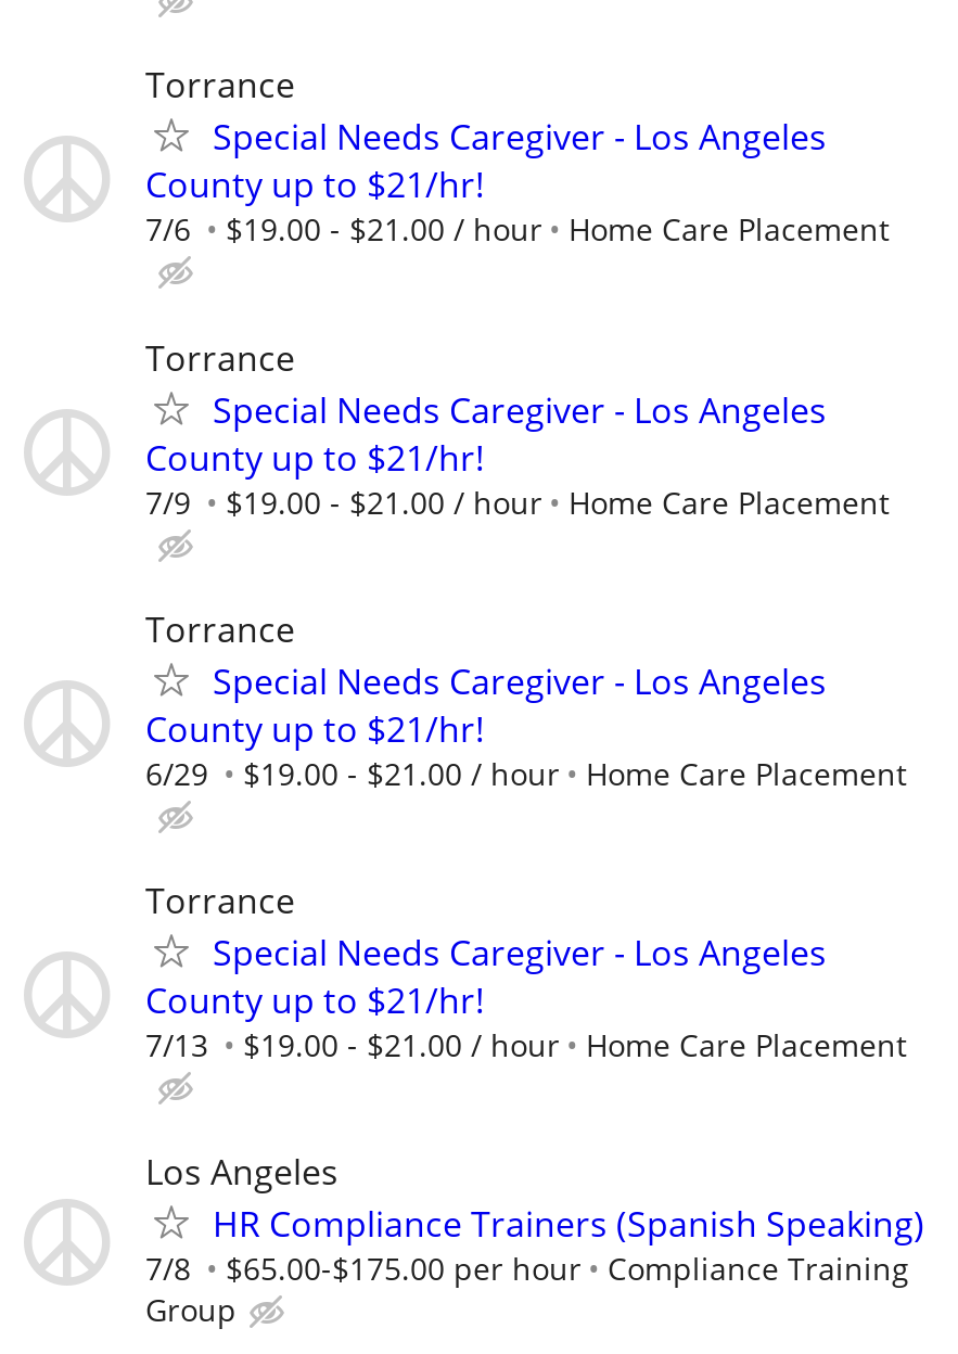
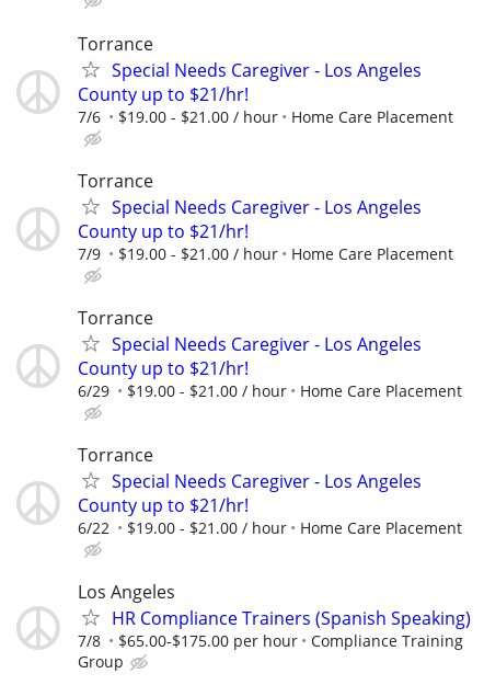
- 7/13 $19.00 - $21.00 / hour Home Care Placement
+ 6/22 $19.00 - $21.00 / hour Home Care Placement
